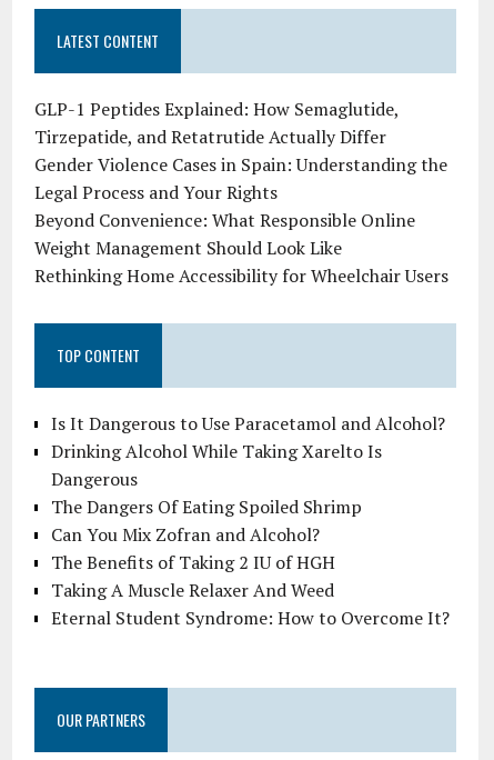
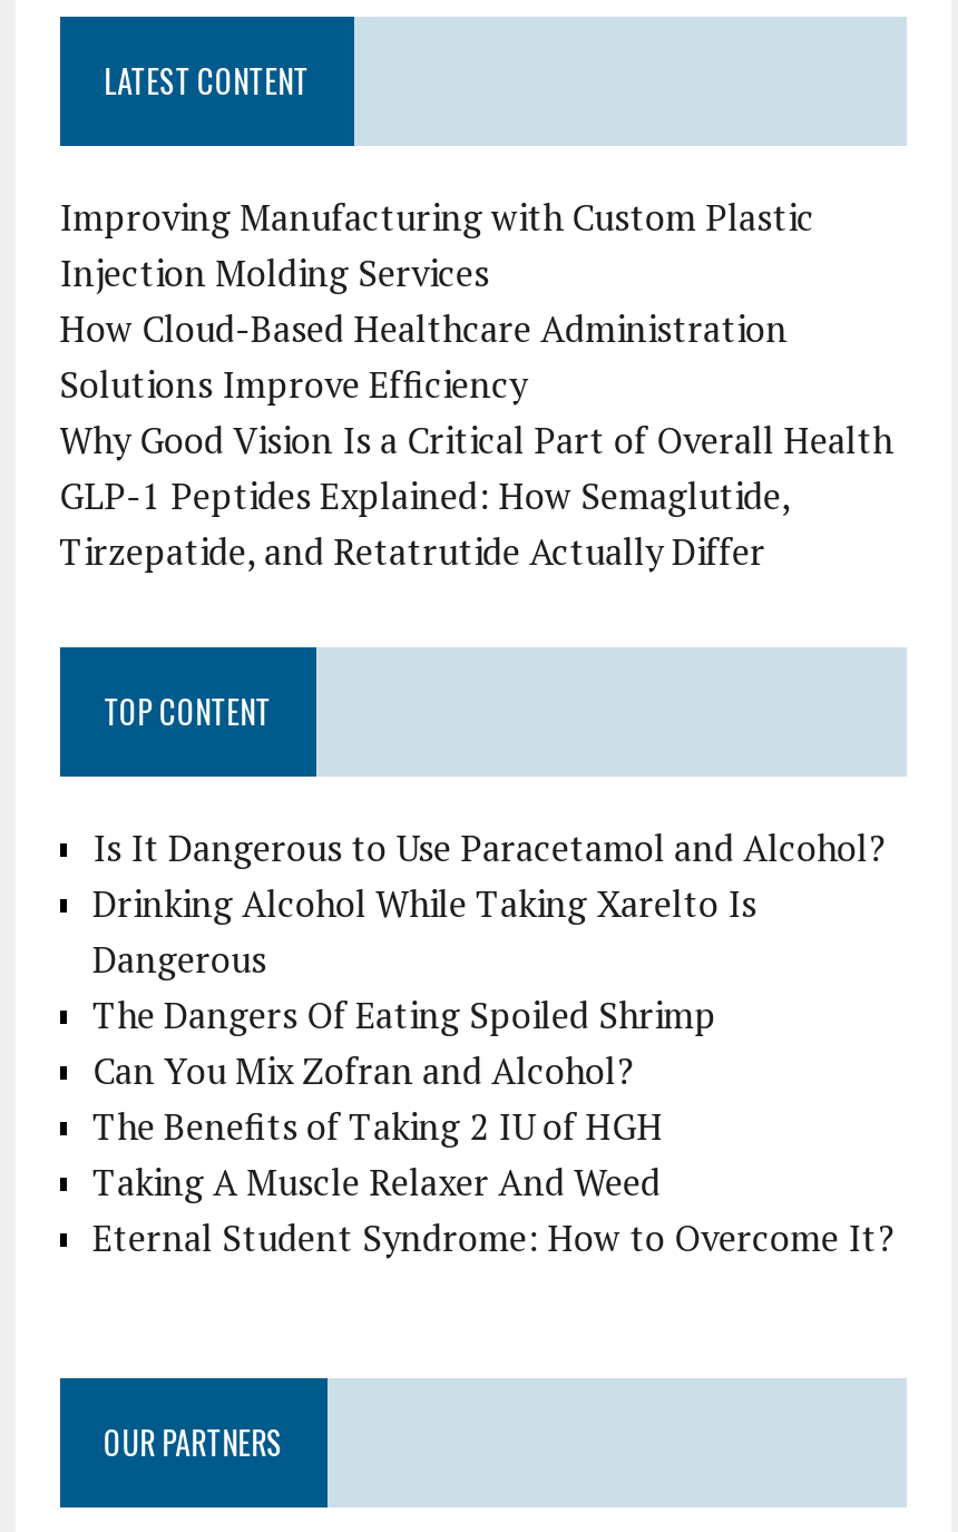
+ Improving Manufacturing with Custom Plastic
+ Injection Molding Services
+ How Cloud-Based Healthcare Administration
+ Solutions Improve Efficiency
+ Why Good Vision Is a Critical Part of Overall Health

moved down: GLP-1 Peptides Explained: How Semaglutide, | Tirzepatide, and Retatrutide Actually Differ

- Gender Violence Cases in Spain: Understanding the
- Legal Process and Your Rights
- Beyond Convenience: What Responsible Online
- Weight Management Should Look Like
- Rethinking Home Accessibility for Wheelchair Users
